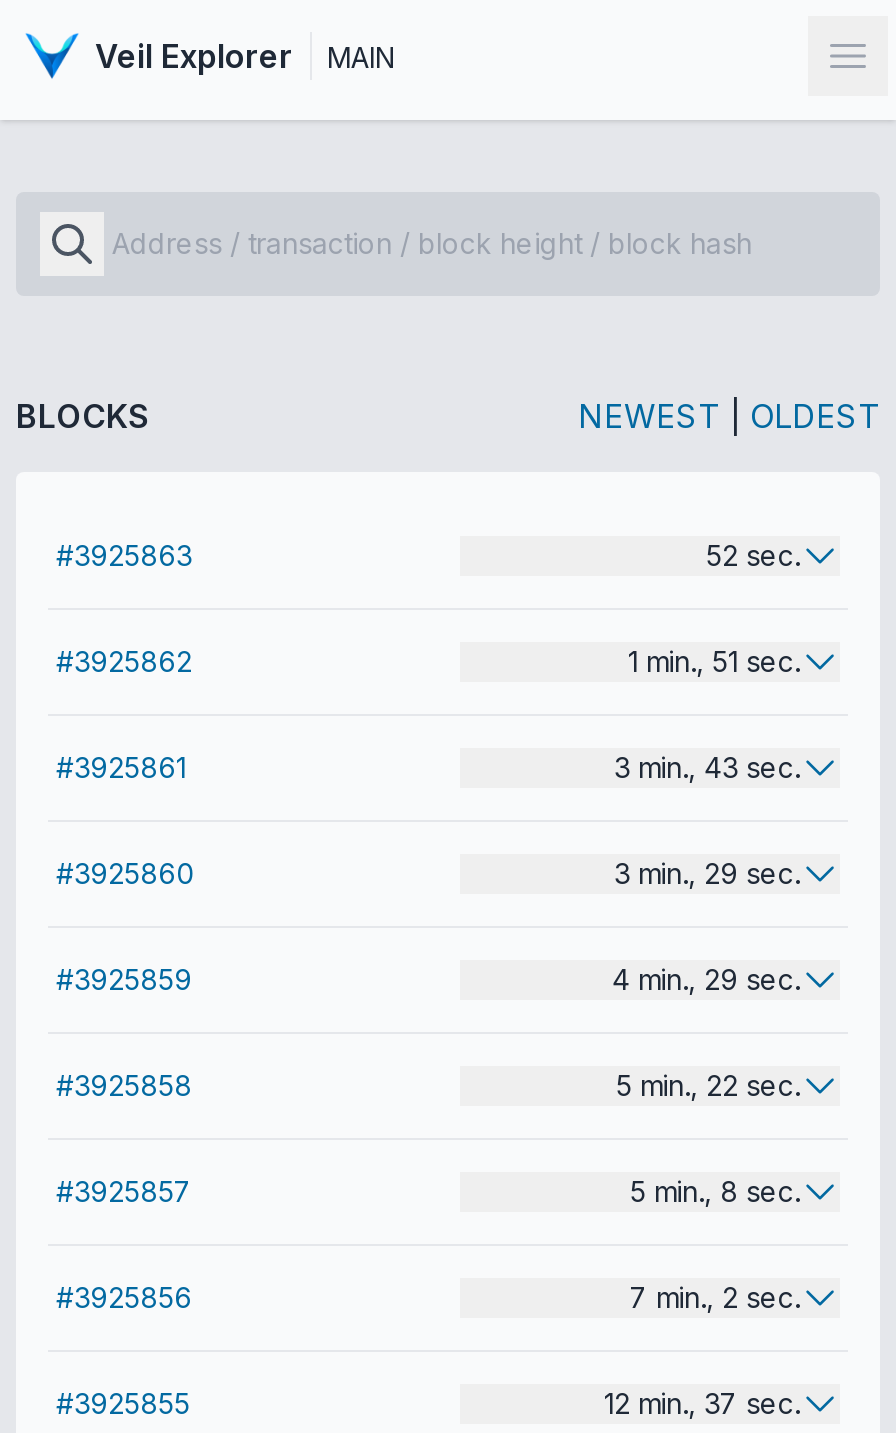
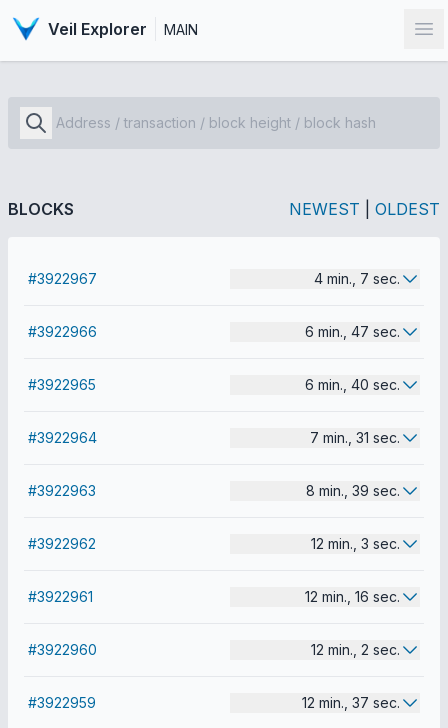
- #3925863
- 52 sec.
+ #3922967
+ 4 min., 7 sec.

- #3925862
- 1 min., 51 sec.
+ #3922966
+ 6 min., 47 sec.

- #3925861
- 3 min., 43 sec.
+ #3922965
+ 6 min., 40 sec.

- #3925860
- 3 min., 29 sec.
+ #3922964
+ 7 min., 31 sec.

- #3925859
- 4 min., 29 sec.
+ #3922963
+ 8 min., 39 sec.

- #3925858
- 5 min., 22 sec.
+ #3922962
+ 12 min., 3 sec.

- #3925857
- 5 min., 8 sec.
+ #3922961
+ 12 min., 16 sec.

- #3925856
- 7 min., 2 sec.
+ #3922960
+ 12 min., 2 sec.

- #3925855
+ #3922959
